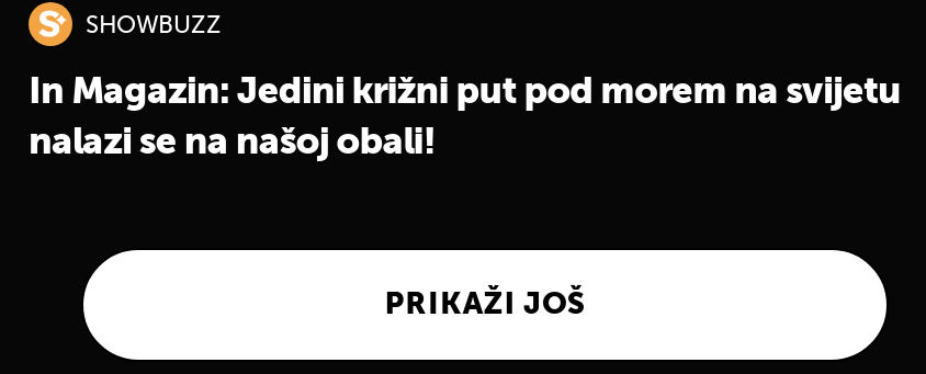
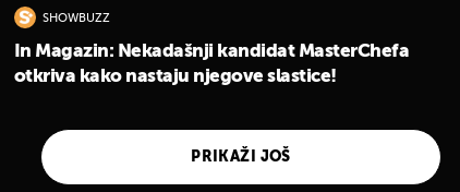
- In Magazin: Jedini križni put pod morem na svijetu
- nalazi se na našoj obali!
+ In Magazin: Nekadašnji kandidat MasterChefa
+ otkriva kako nastaju njegove slastice!
